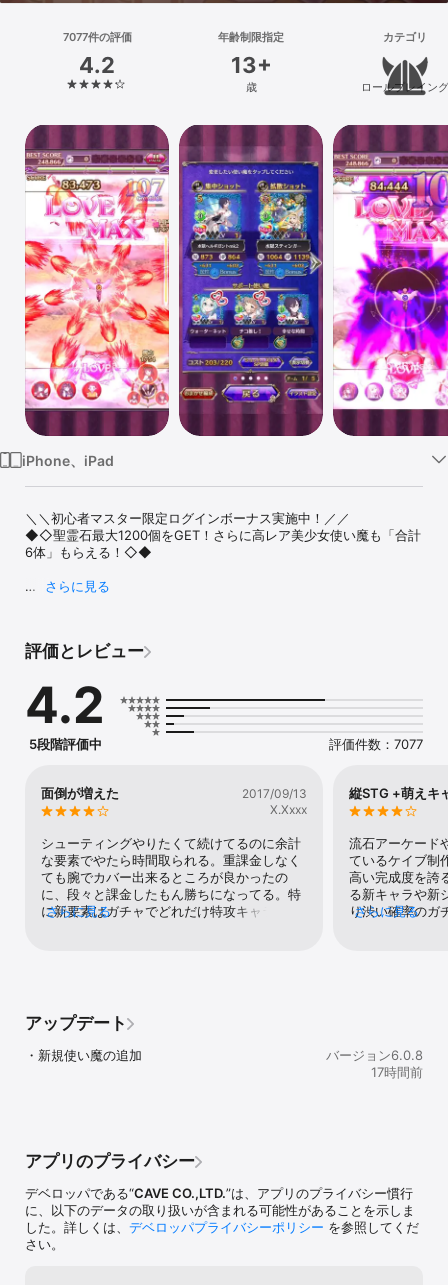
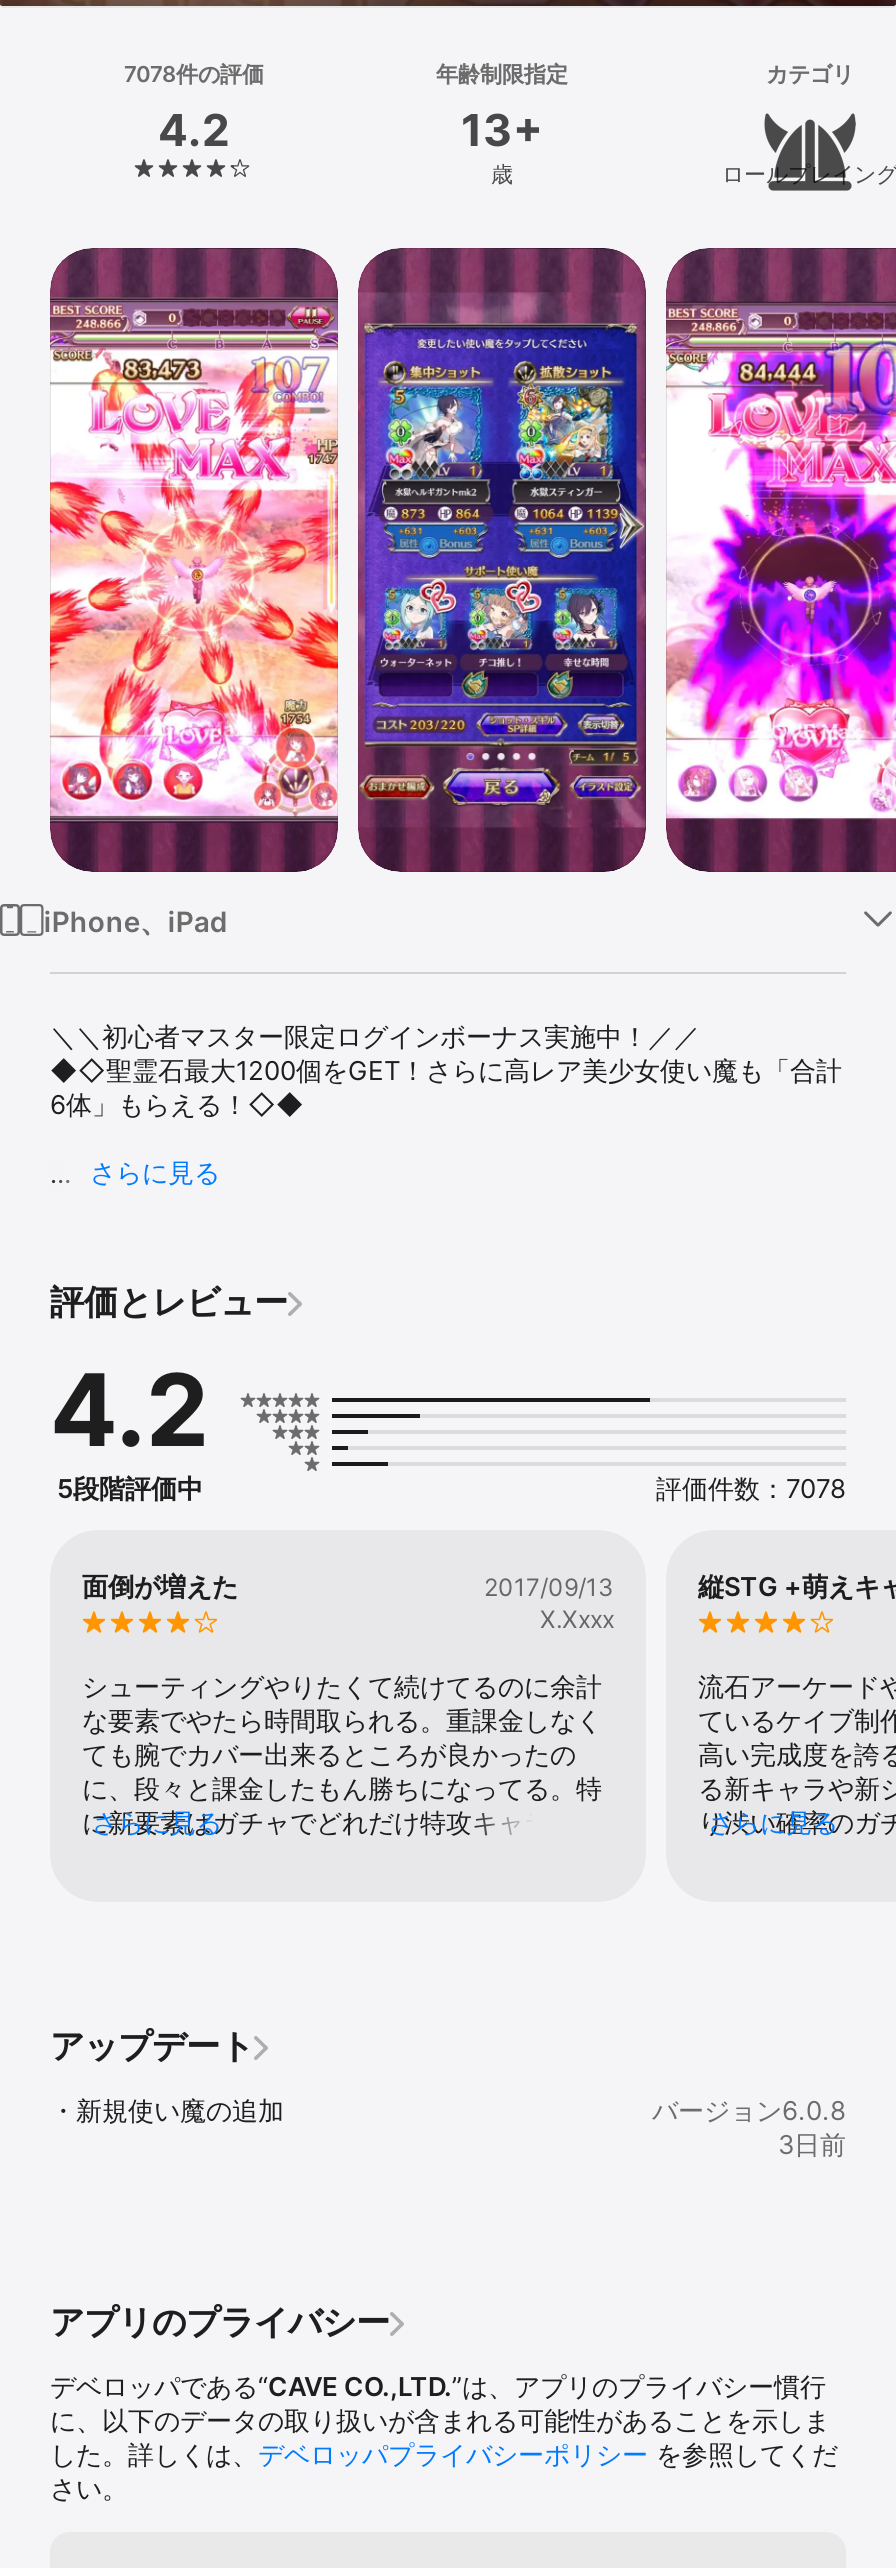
- 7077件の評価
+ 7078件の評価

- 評価件数：7077
+ 評価件数：7078

- 17時間前
+ 3日前
